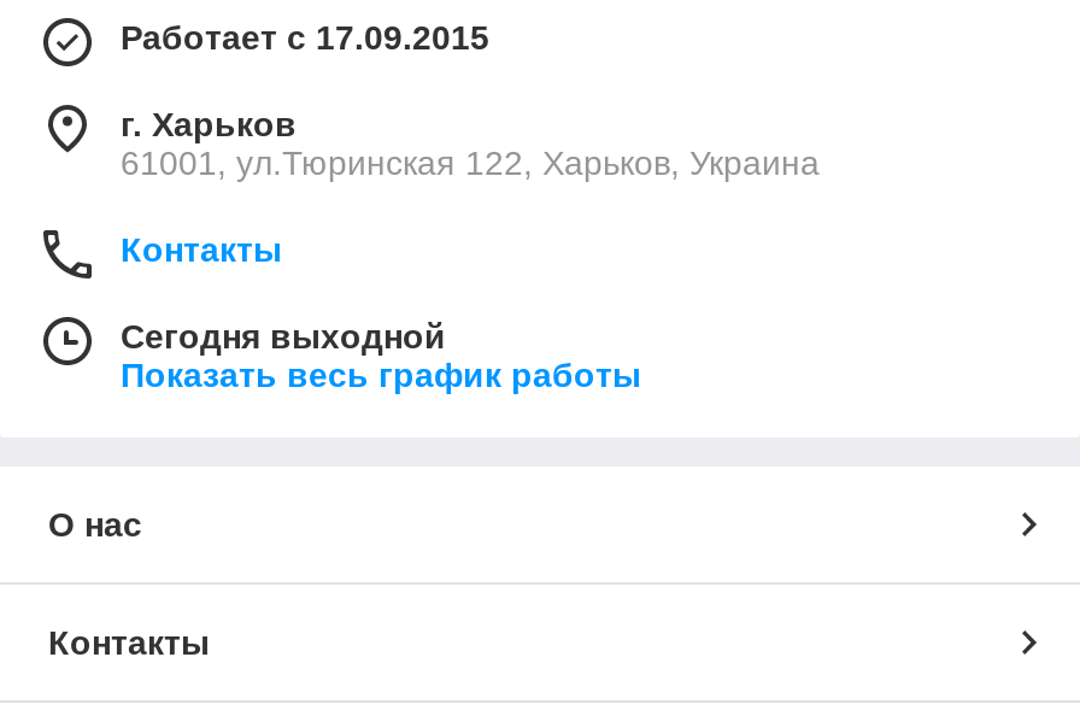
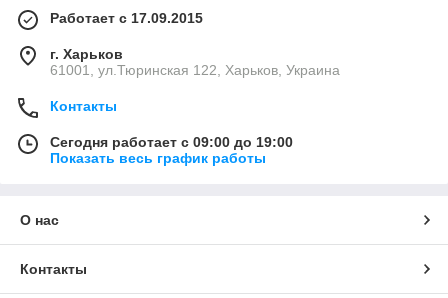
- Сегодня выходной
+ Сегодня работает с 09:00 до 19:00
